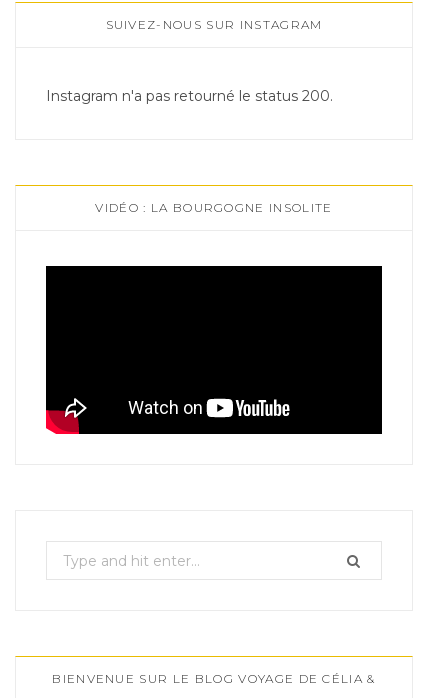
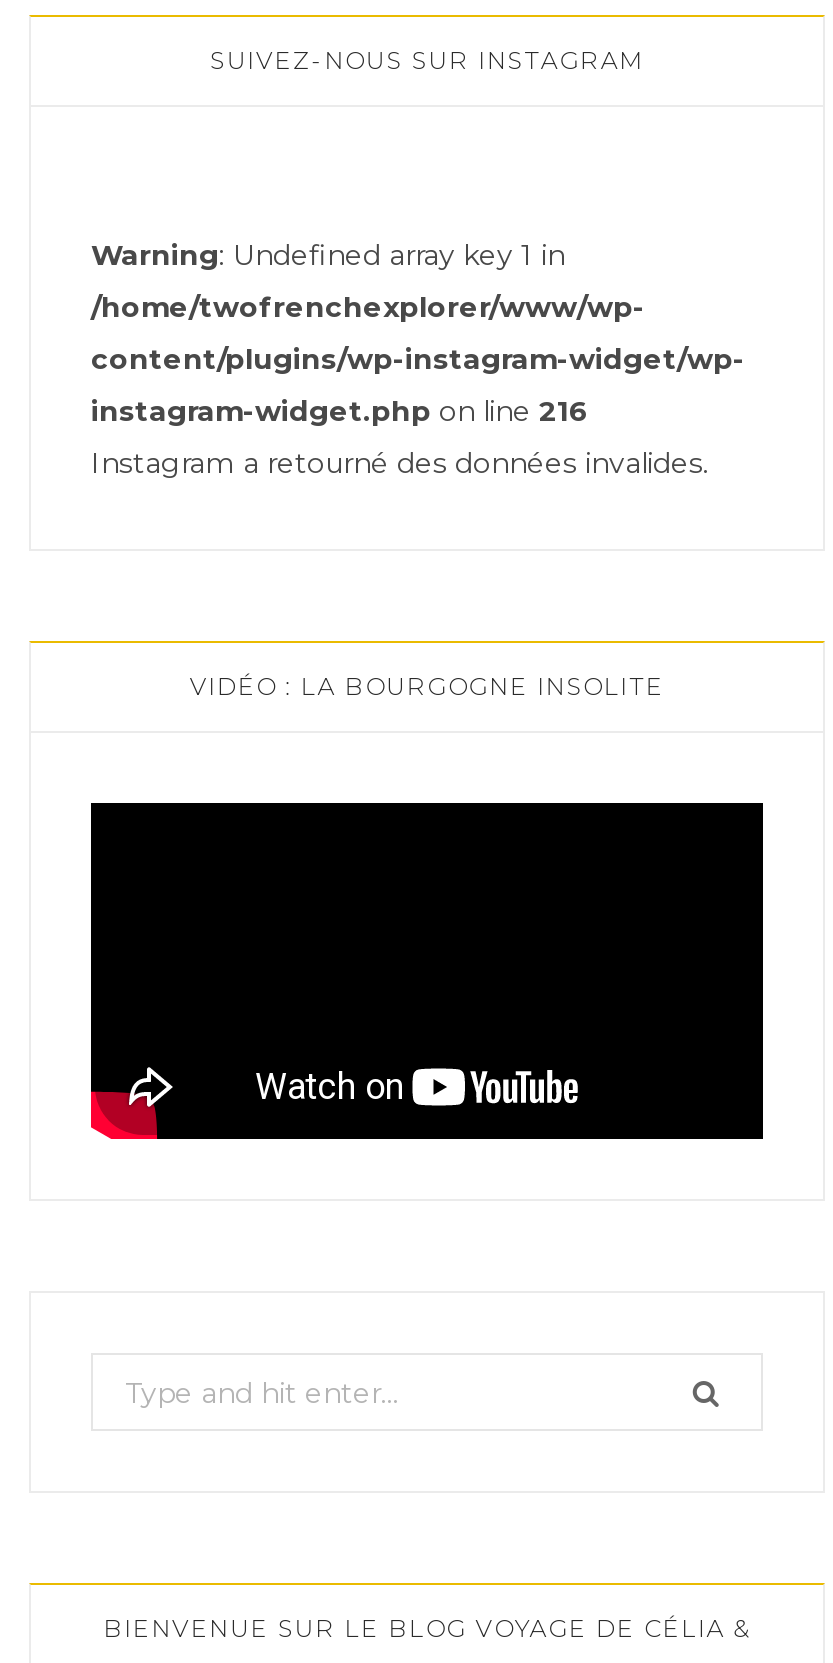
- Instagram n'a pas retourné le status 200.
+ Warning: Undefined array key 1 in
+ /home/twofrenchexplorer/www/wp-
+ content/plugins/wp-instagram-widget/wp-
+ instagram-widget.php on line 216
+ Instagram a retourné des données invalides.
